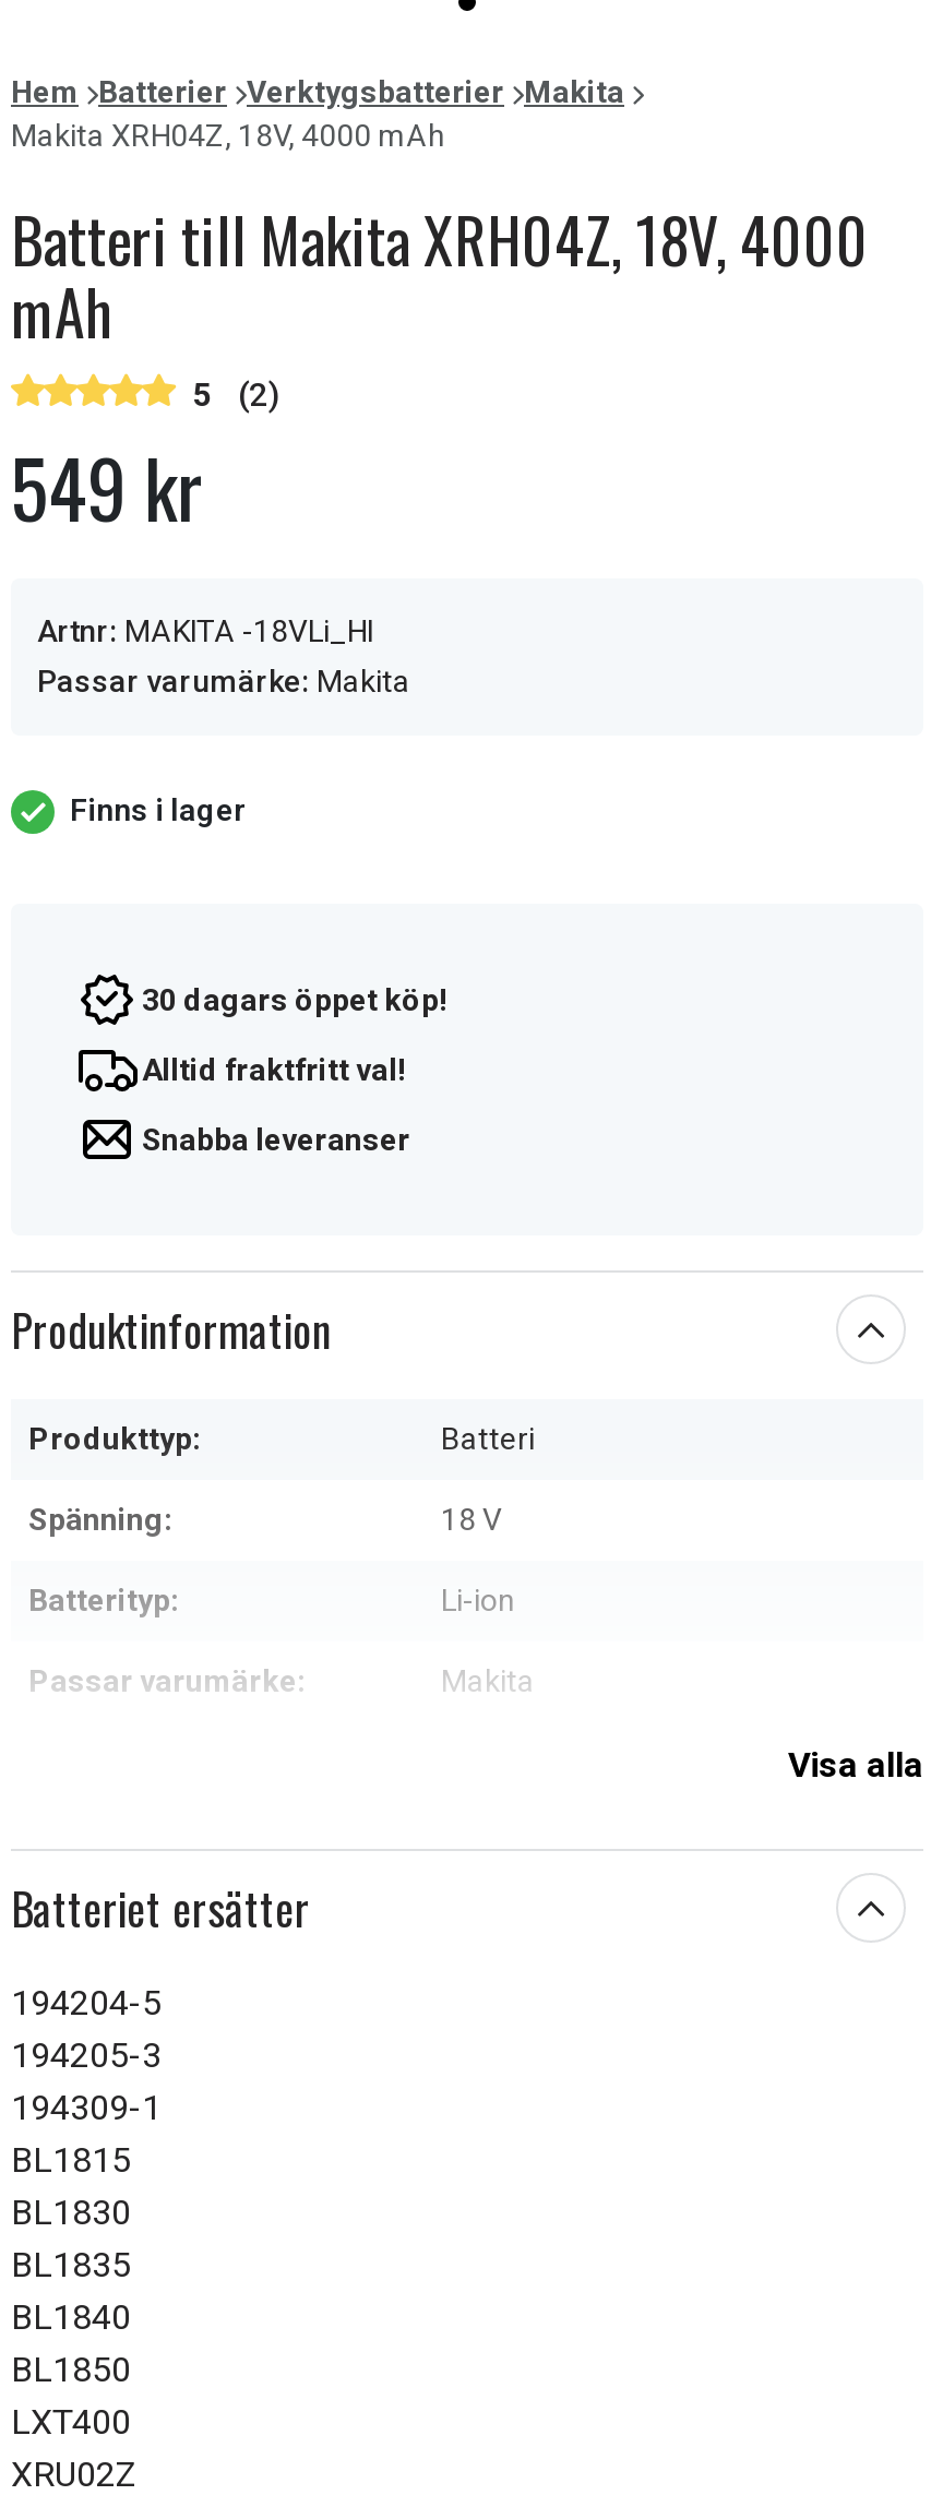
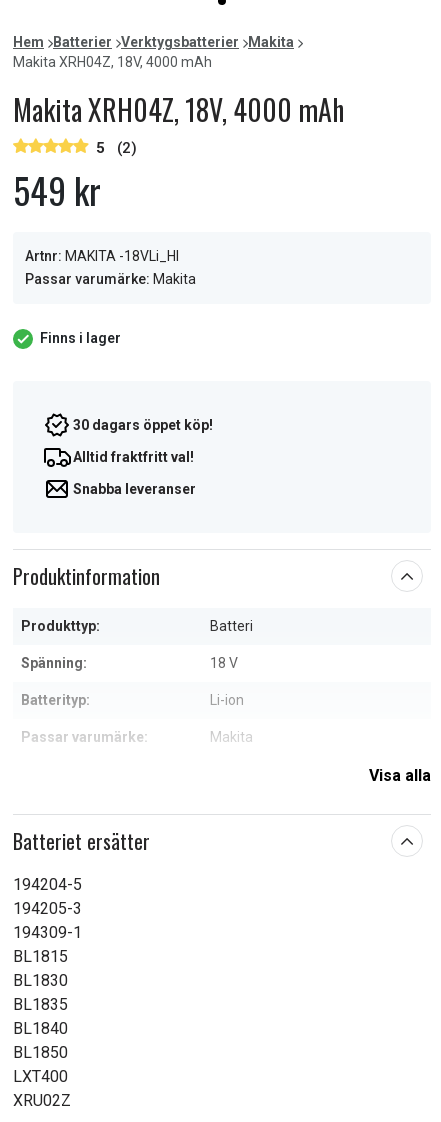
- Batteri till Makita XRH04Z, 18V, 4000
- mAh
+ Makita XRH04Z, 18V, 4000 mAh
